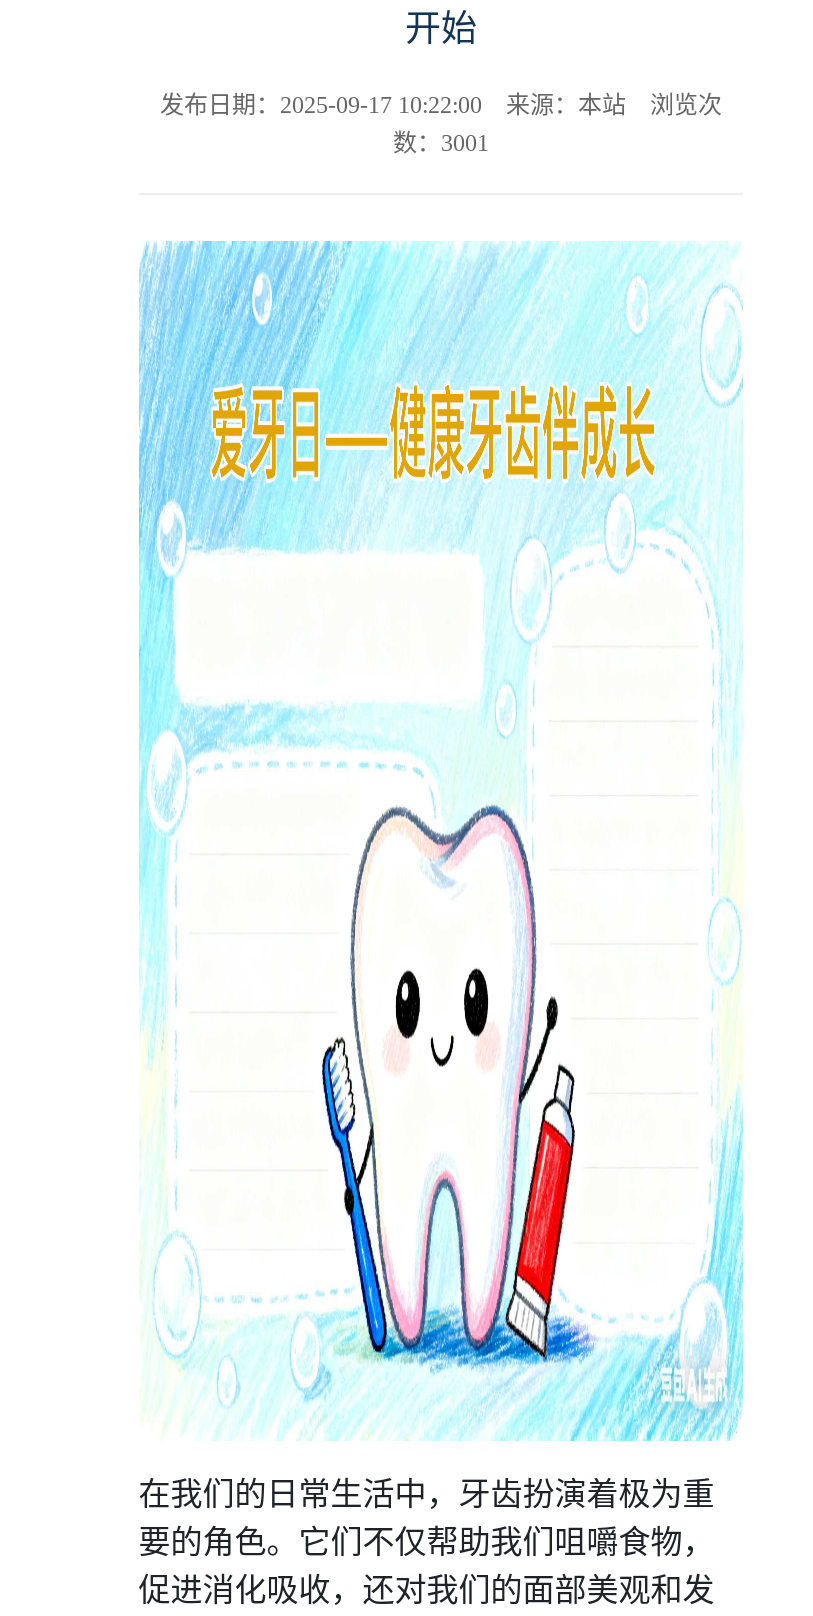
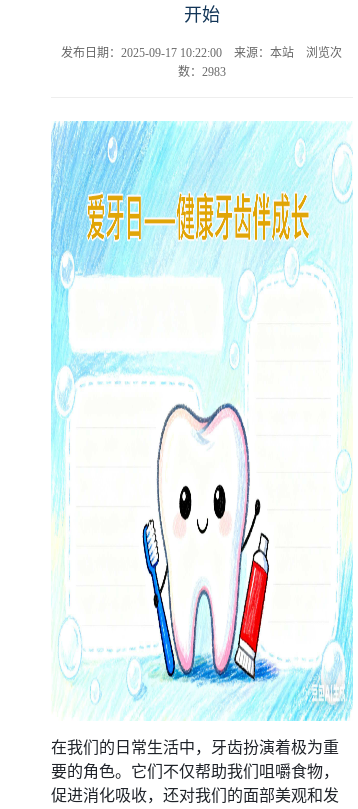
- 数：3001
+ 数：2983
